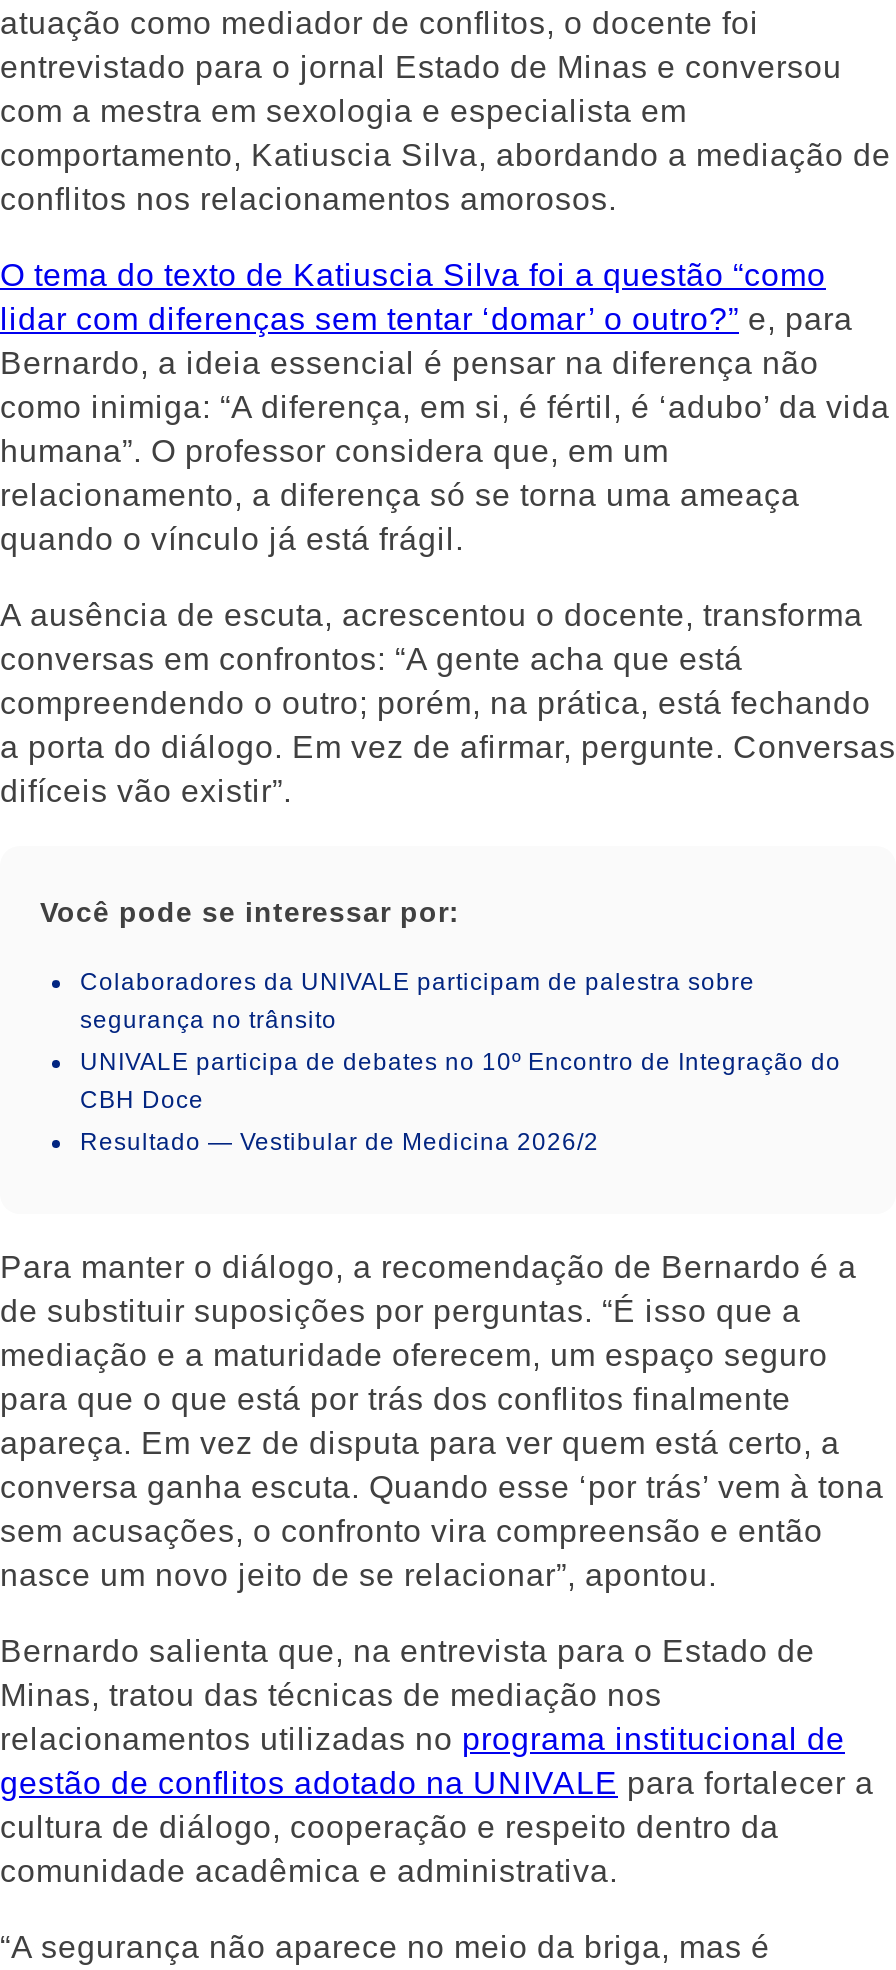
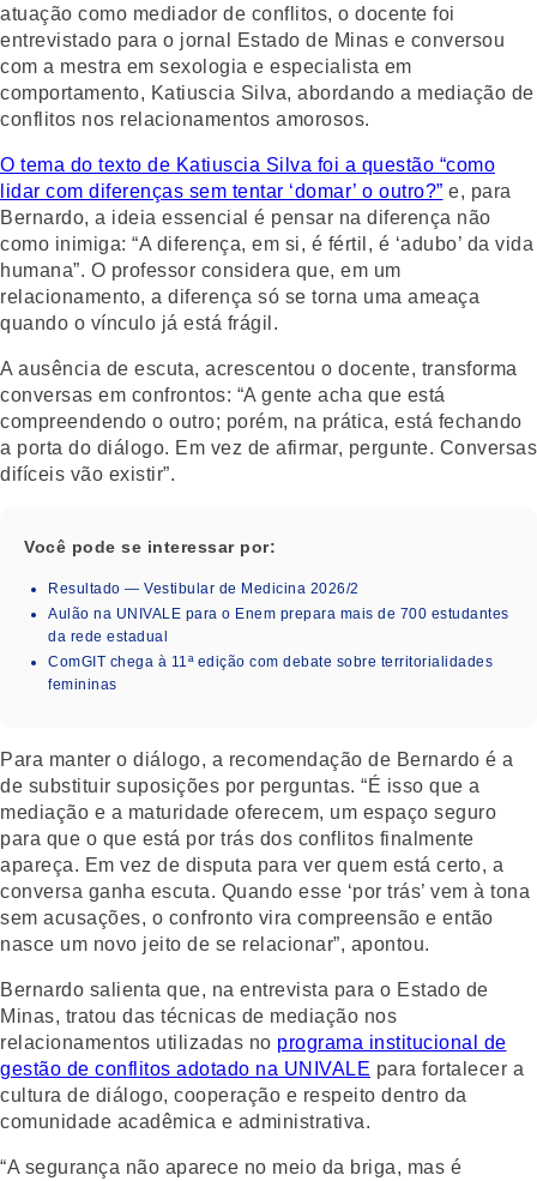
- Colaboradores da UNIVALE participam de palestra sobre
- segurança no trânsito
- UNIVALE participa de debates no 10º Encontro de Integração do
- CBH Doce

moved up: Resultado — Vestibular de Medicina 2026/2

+ Aulão na UNIVALE para o Enem prepara mais de 700 estudantes
+ da rede estadual
+ ComGIT chega à 11ª edição com debate sobre territorialidades
+ femininas
